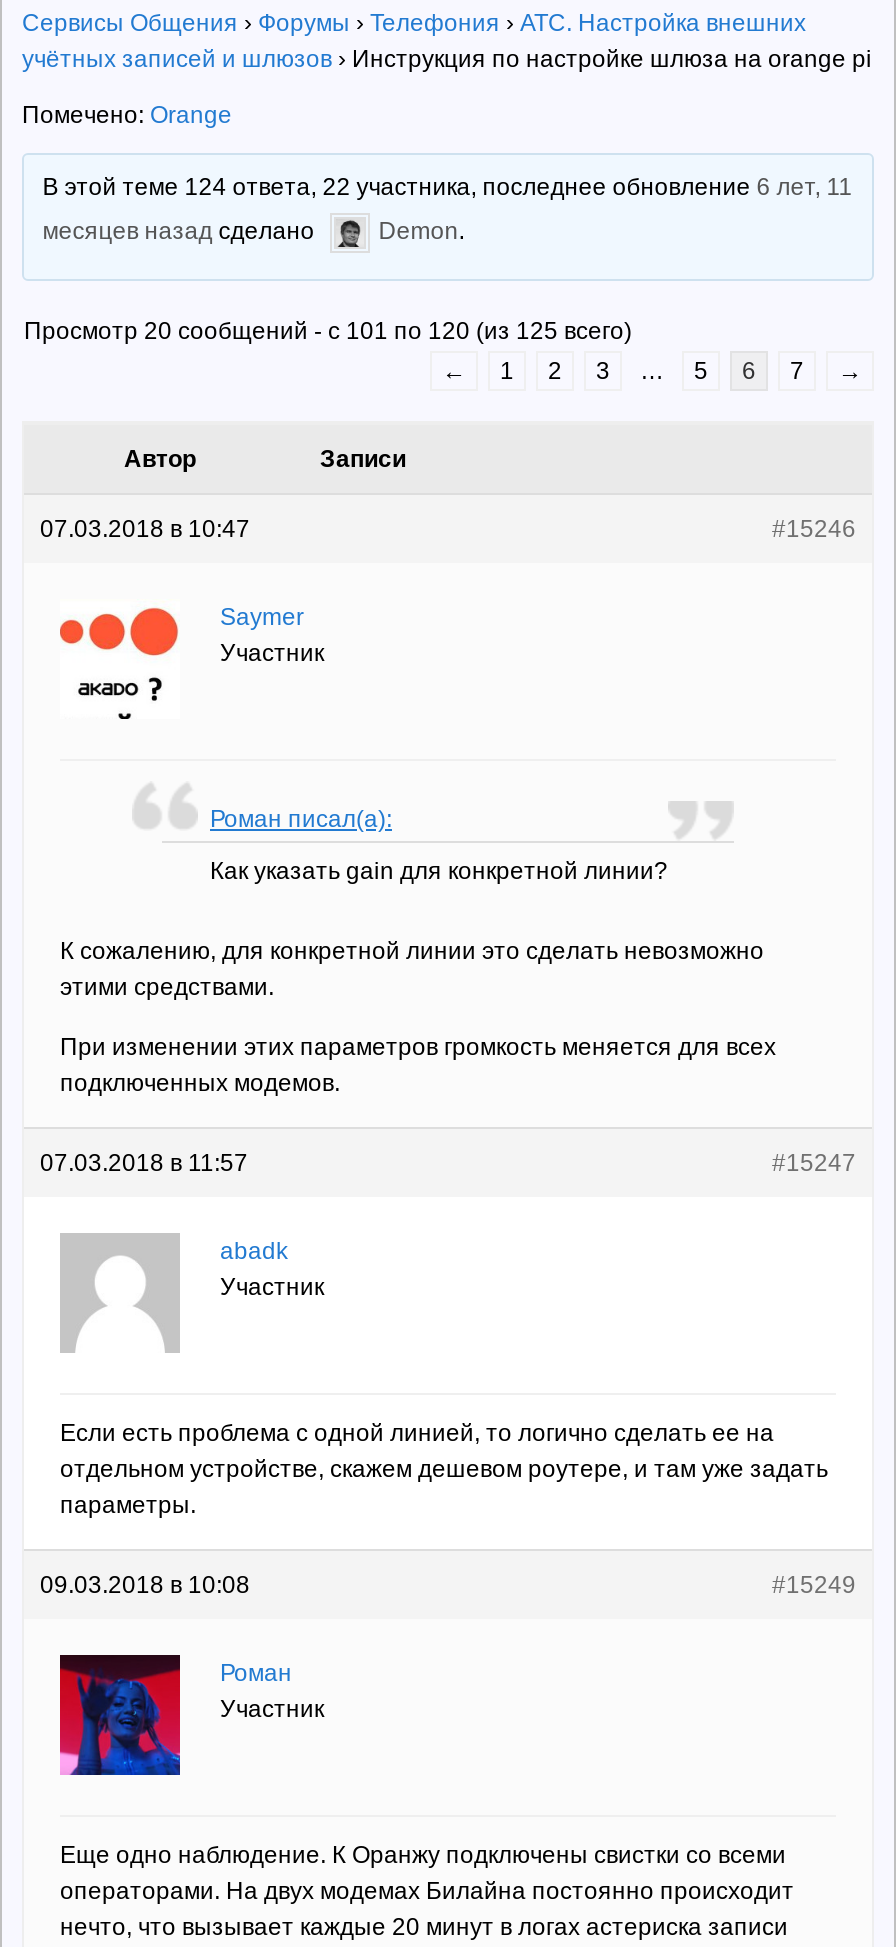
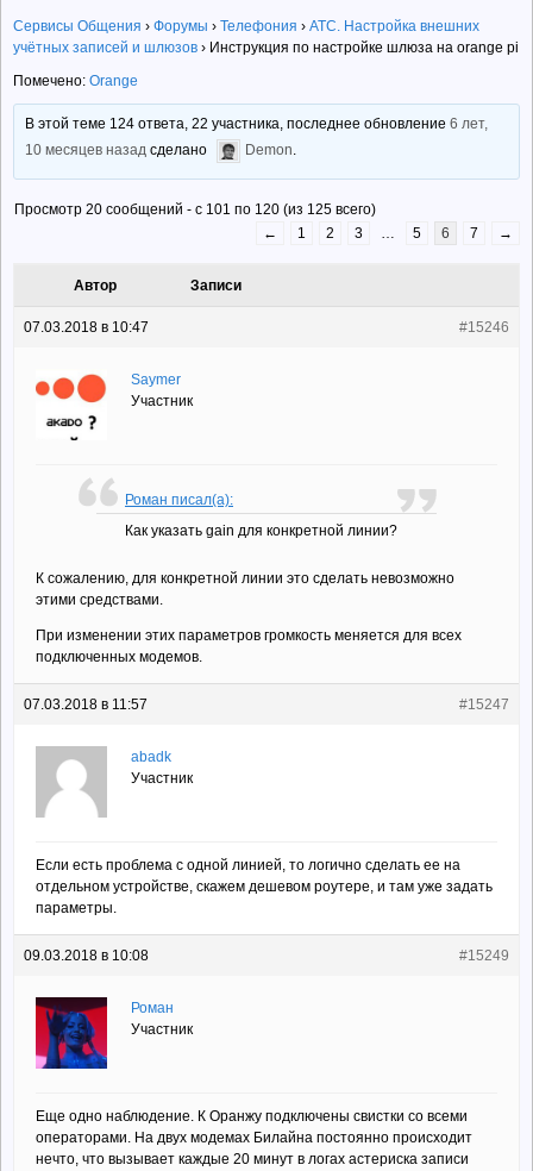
- В этой теме 124 ответа, 22 участника, последнее обновление 6 лет, 11
+ В этой теме 124 ответа, 22 участника, последнее обновление 6 лет,

- месяцев назад сделано
+ 10 месяцев назад сделано
